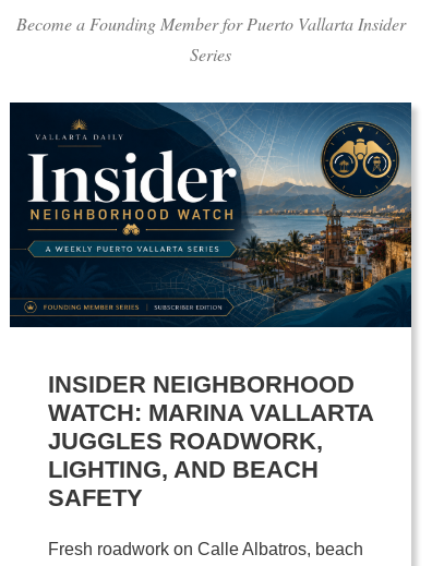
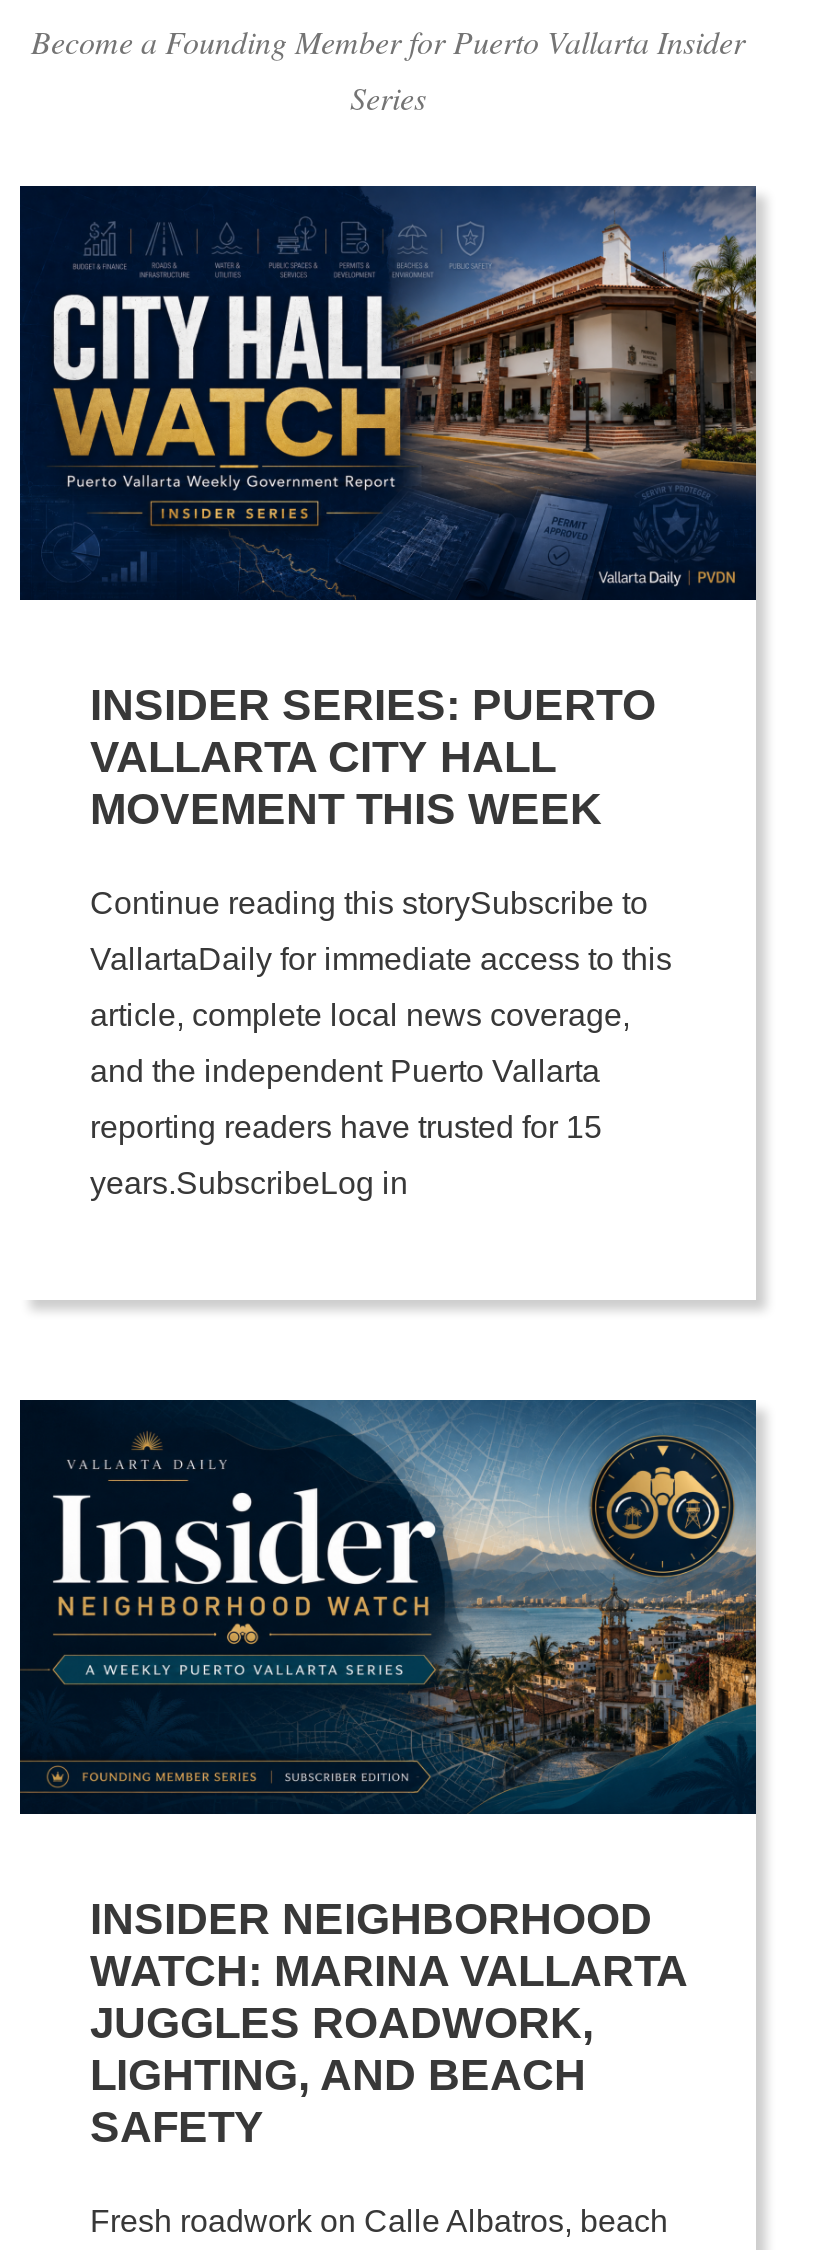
+ [image]
+ INSIDER SERIES: PUERTO
+ VALLARTA CITY HALL
+ MOVEMENT THIS WEEK
+ Continue reading this storySubscribe to
+ VallartaDaily for immediate access to this
+ article, complete local news coverage,
+ and the independent Puerto Vallarta
+ reporting readers have trusted for 15
+ years.SubscribeLog in
